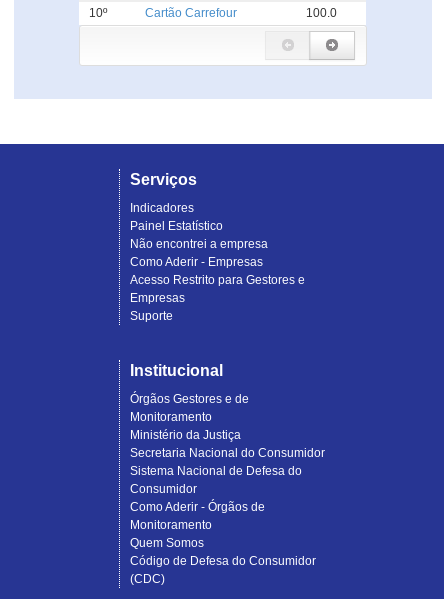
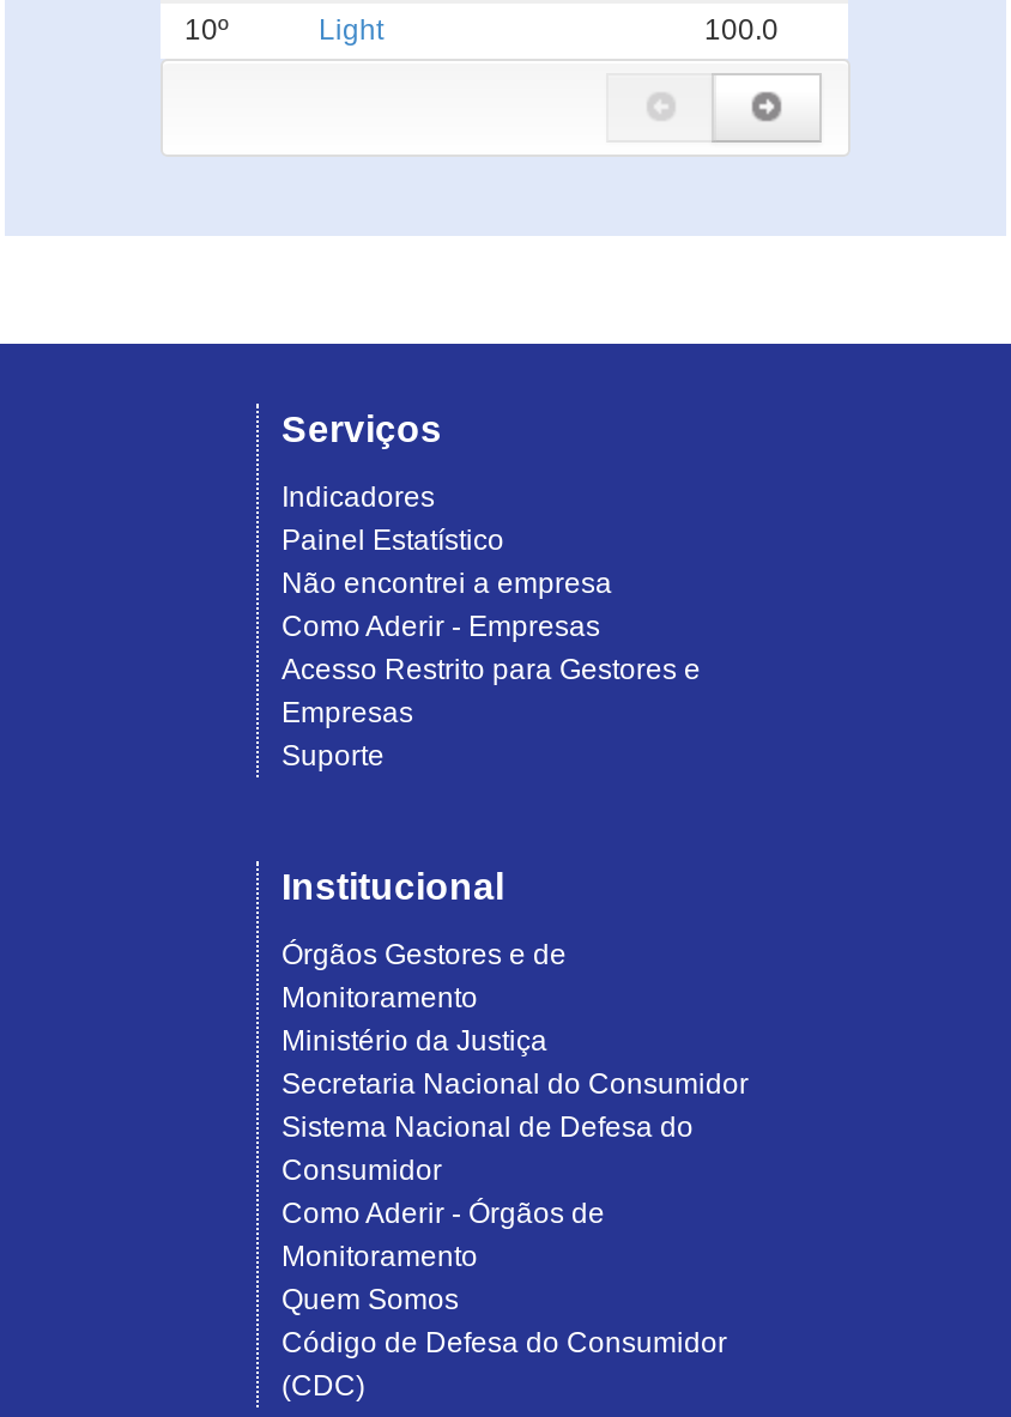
- Cartão Carrefour
+ Light
